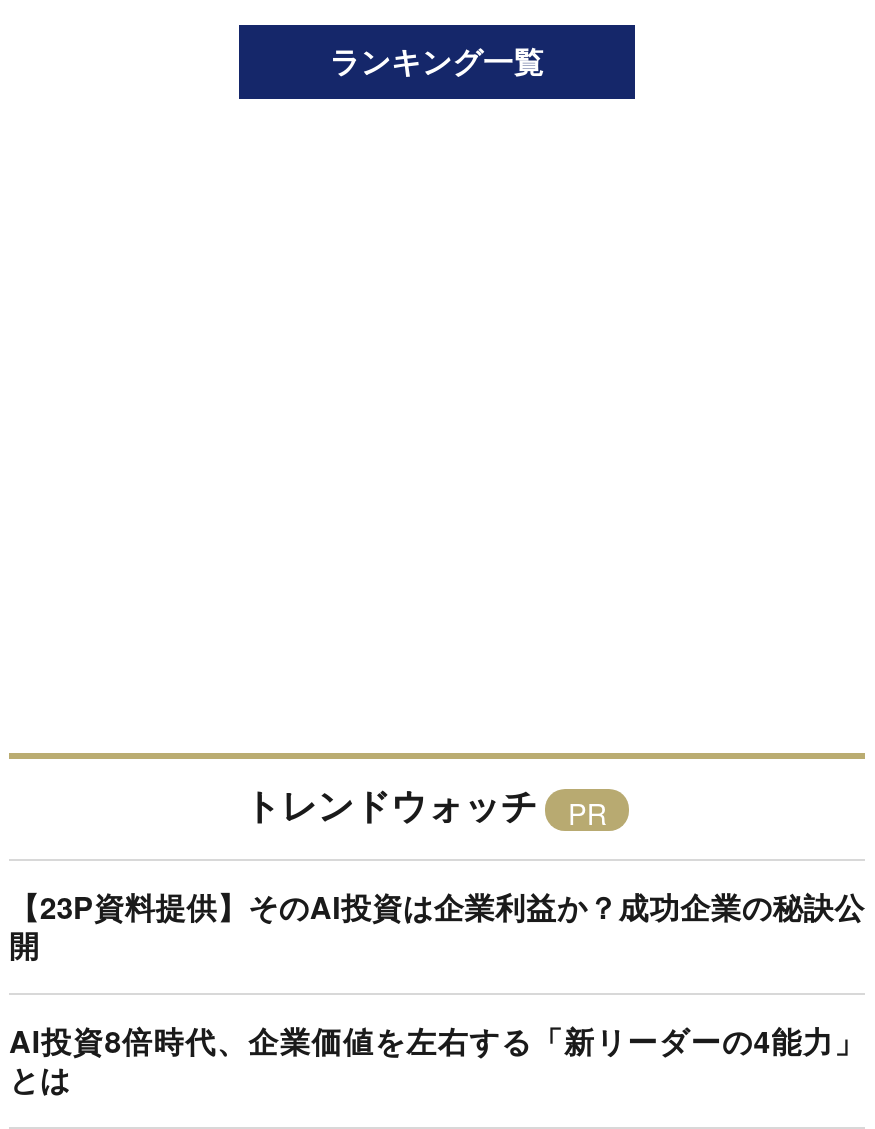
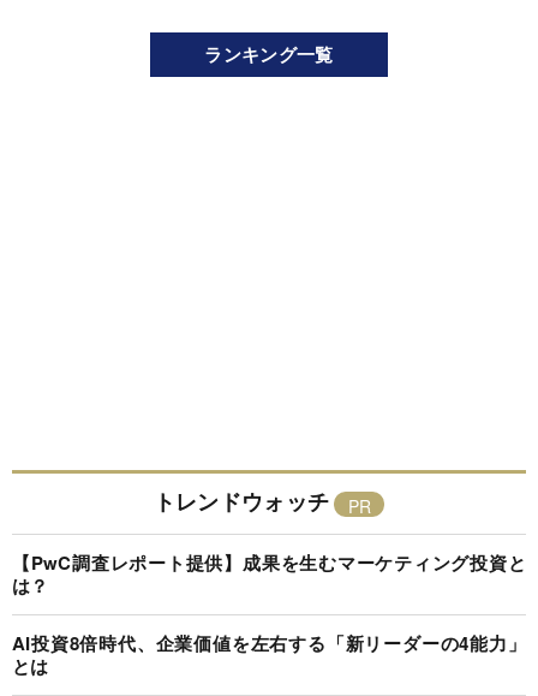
- 【23P資料提供】そのAI投資は企業利益か？成功企業の秘訣公
- 開
+ 【PwC調査レポート提供】成果を生むマーケティング投資と
+ は？
